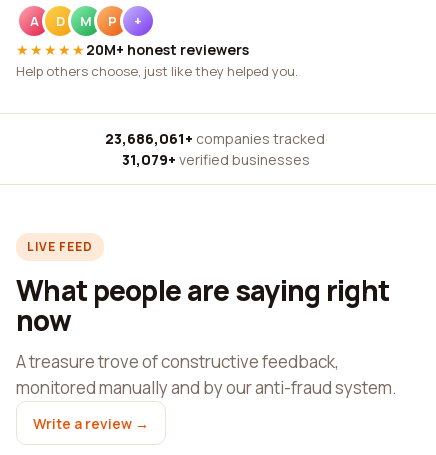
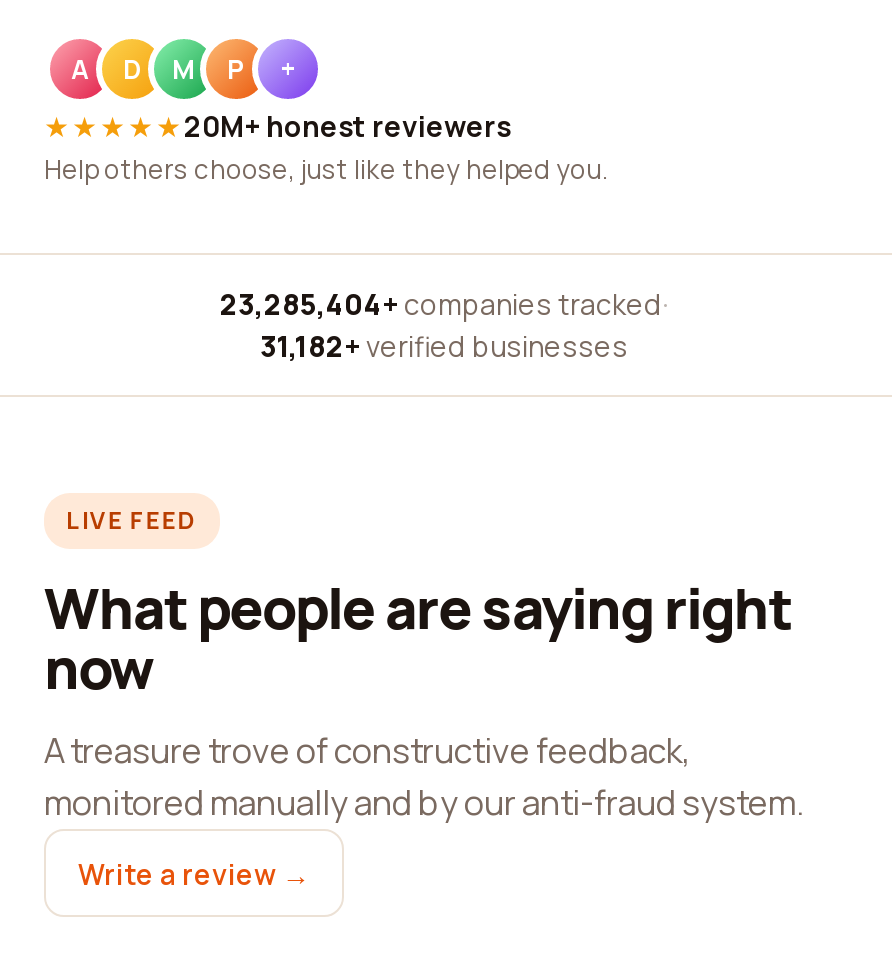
- 23,686,061+ companies tracked ·
+ 23,285,404+ companies tracked ·

- 31,079+ verified businesses
+ 31,182+ verified businesses
